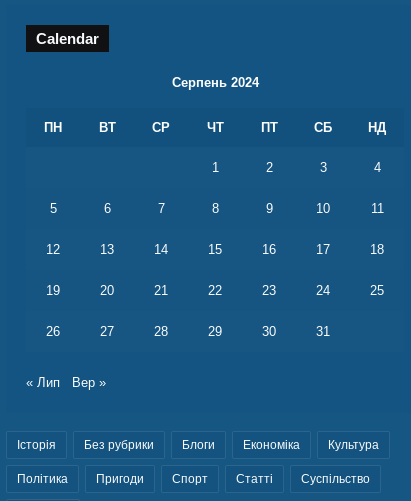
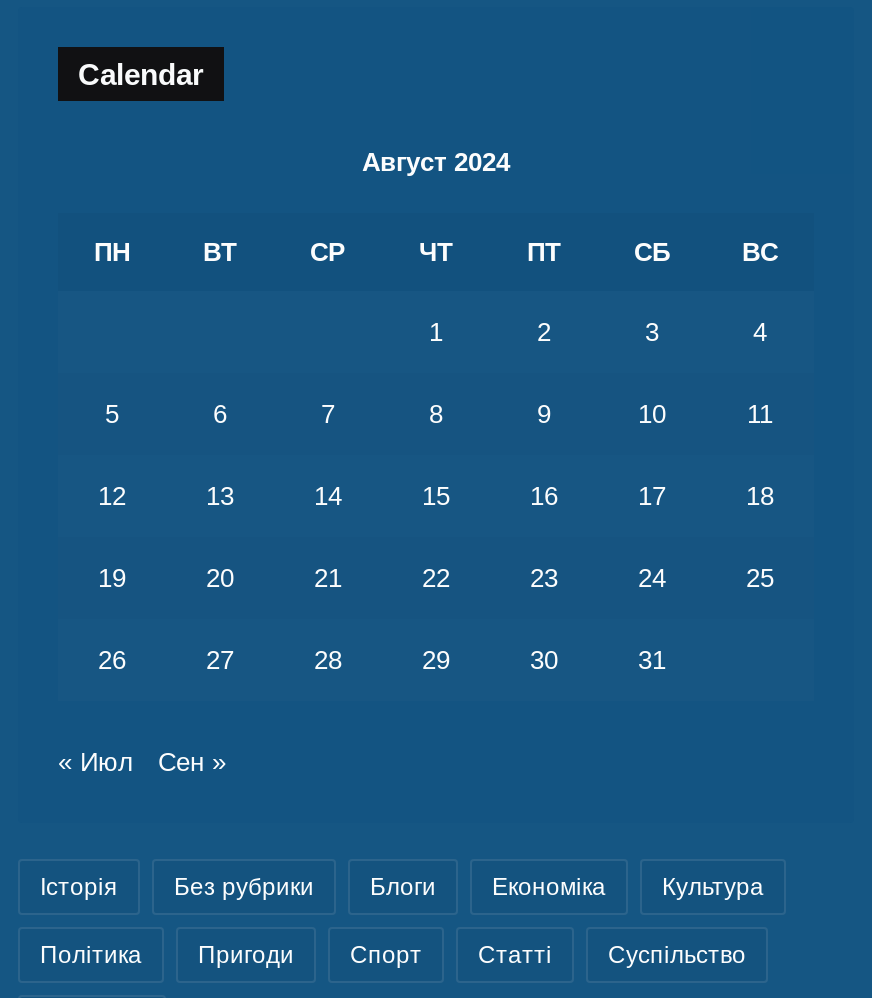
- Серпень 2024
+ Август 2024

- НД
+ ВС

- « Лип
- Вер »
+ « Июл
+ Сен »
